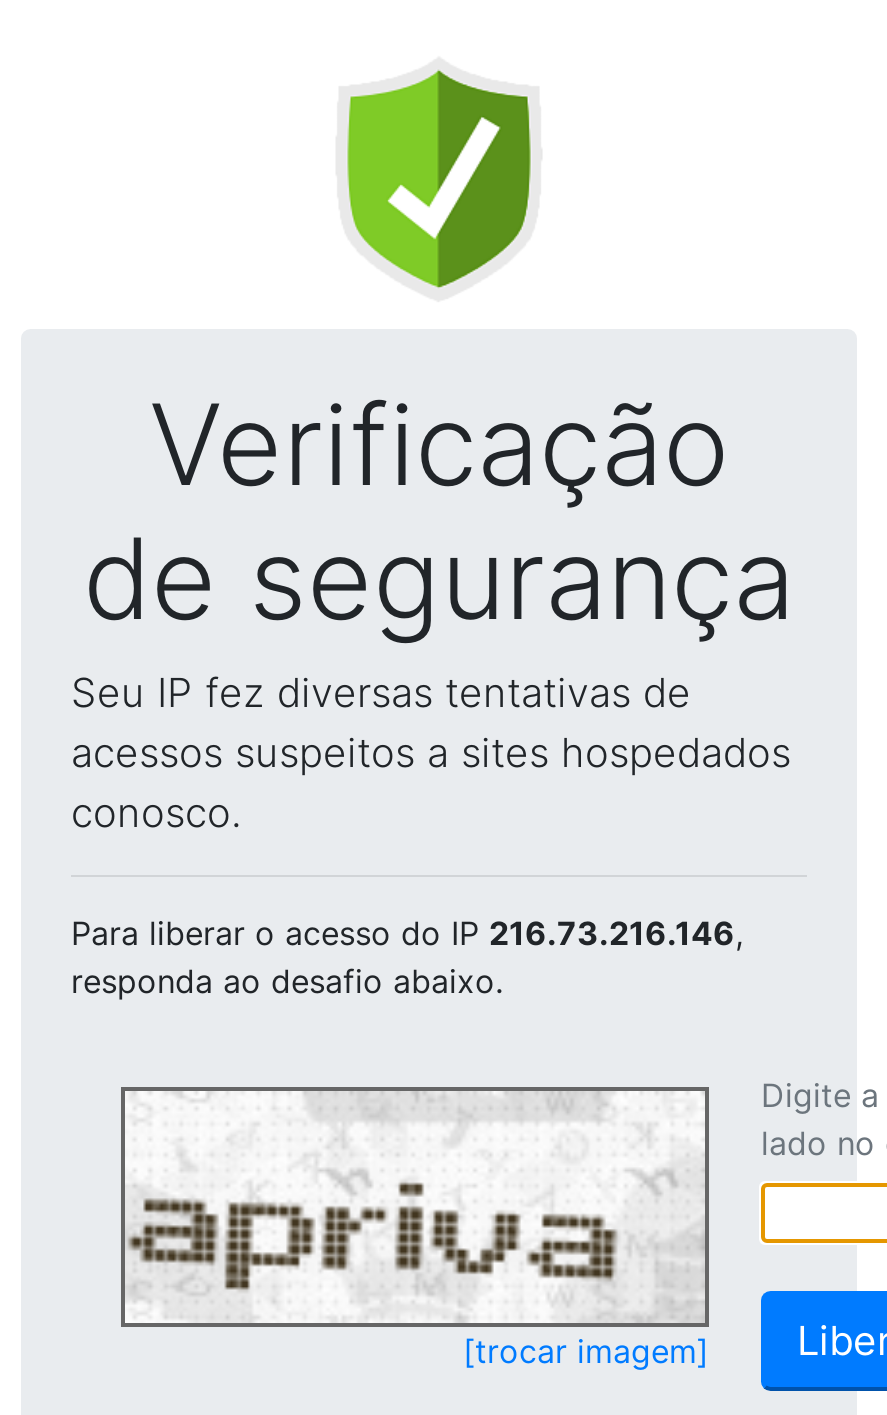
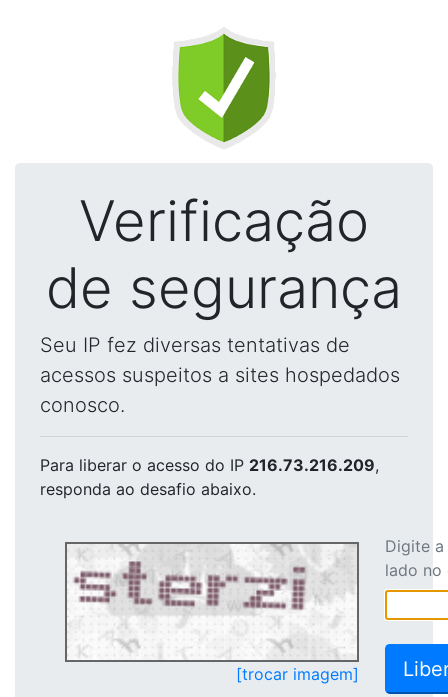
- Para liberar o acesso do IP 216.73.216.146,
+ Para liberar o acesso do IP 216.73.216.209,

- [image]
+ [image]
